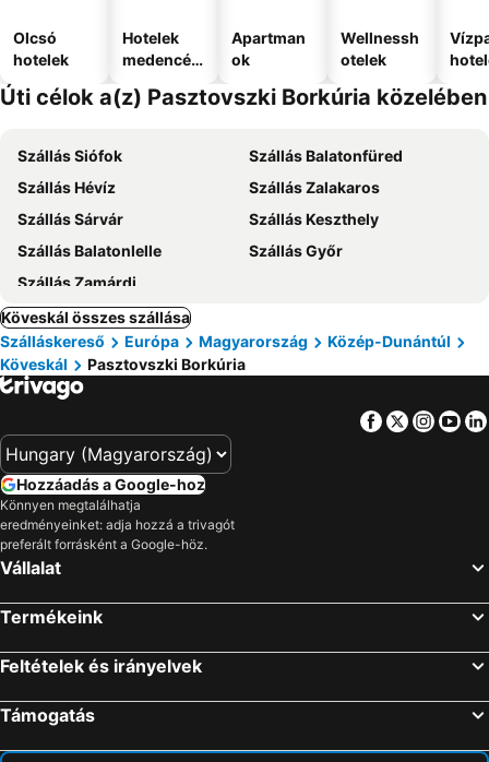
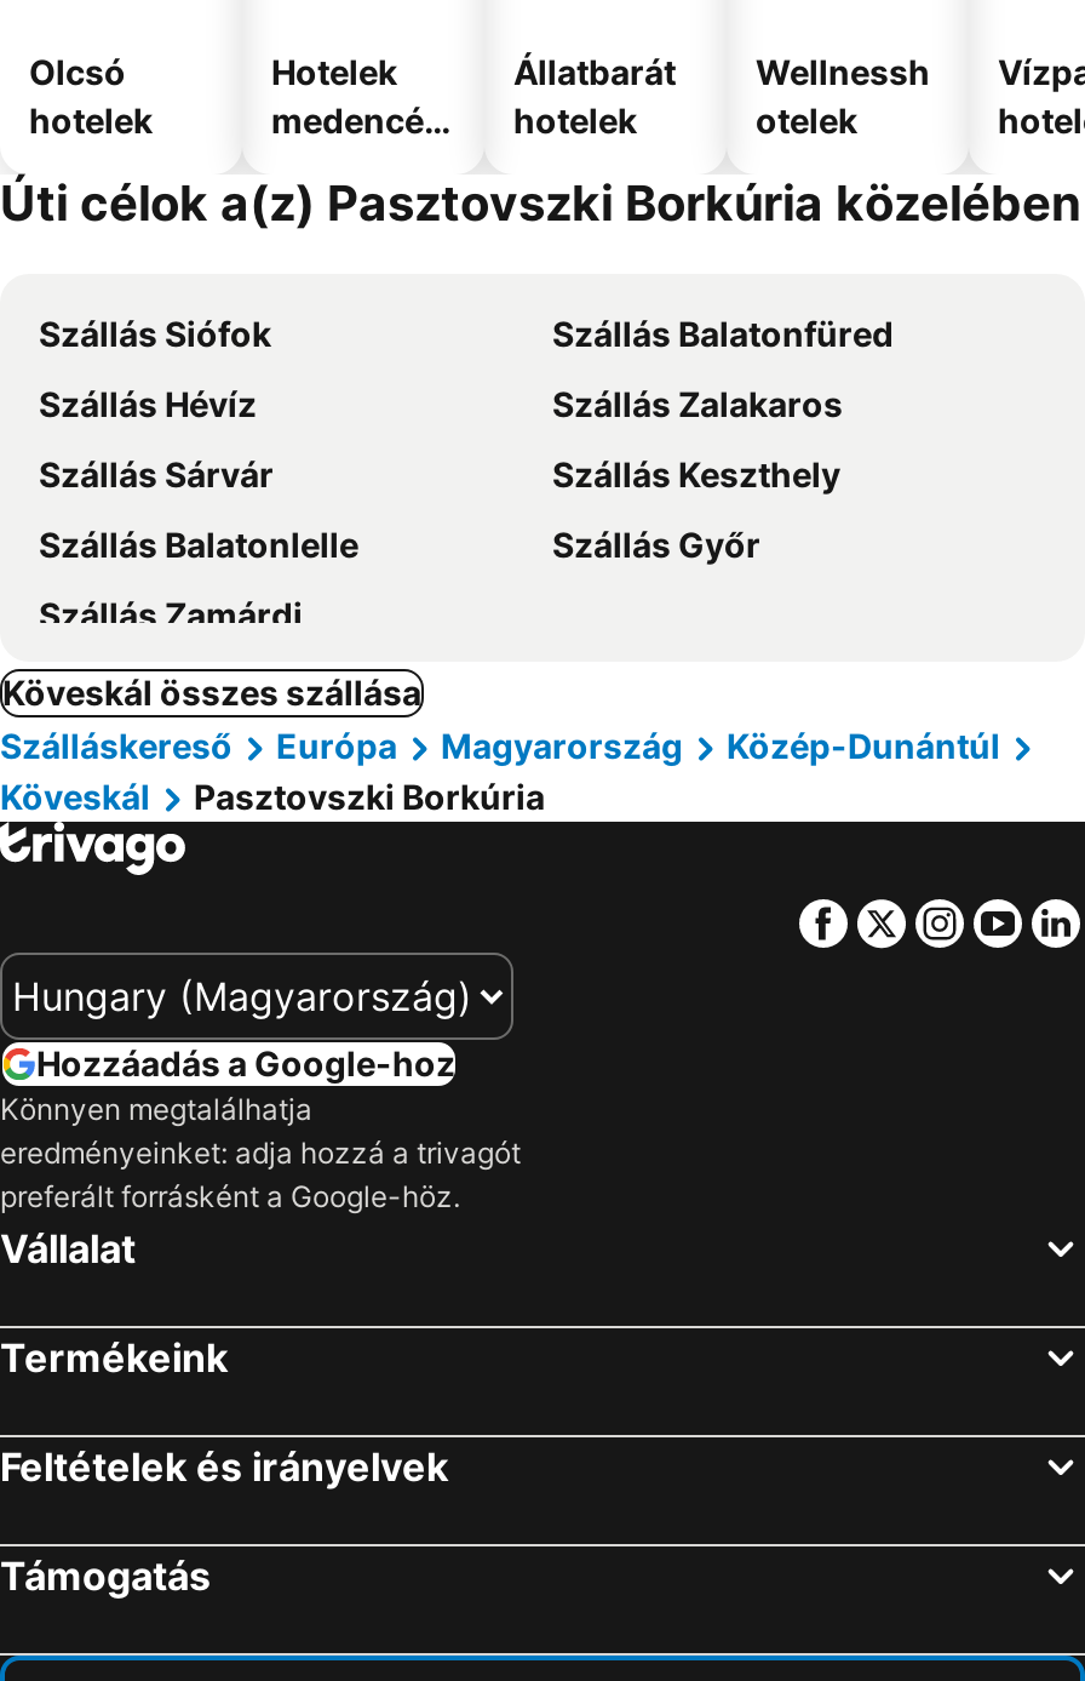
- Apartman
- ok
+ Állatbarát
+ hotelek
